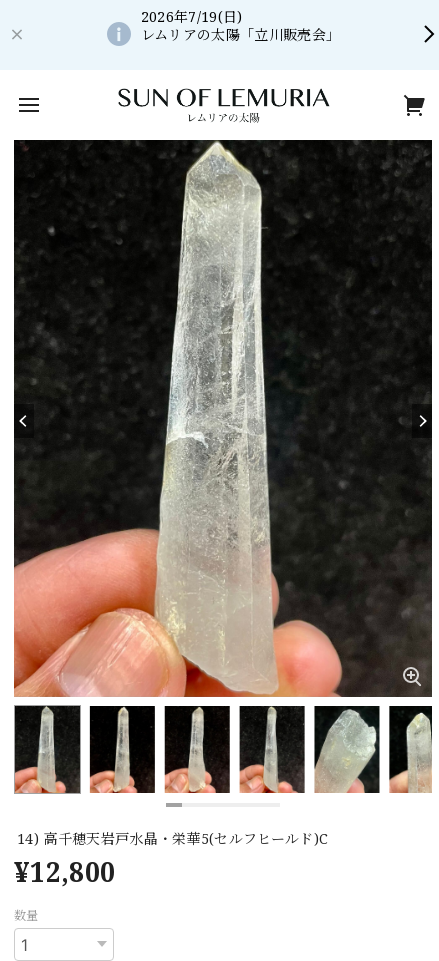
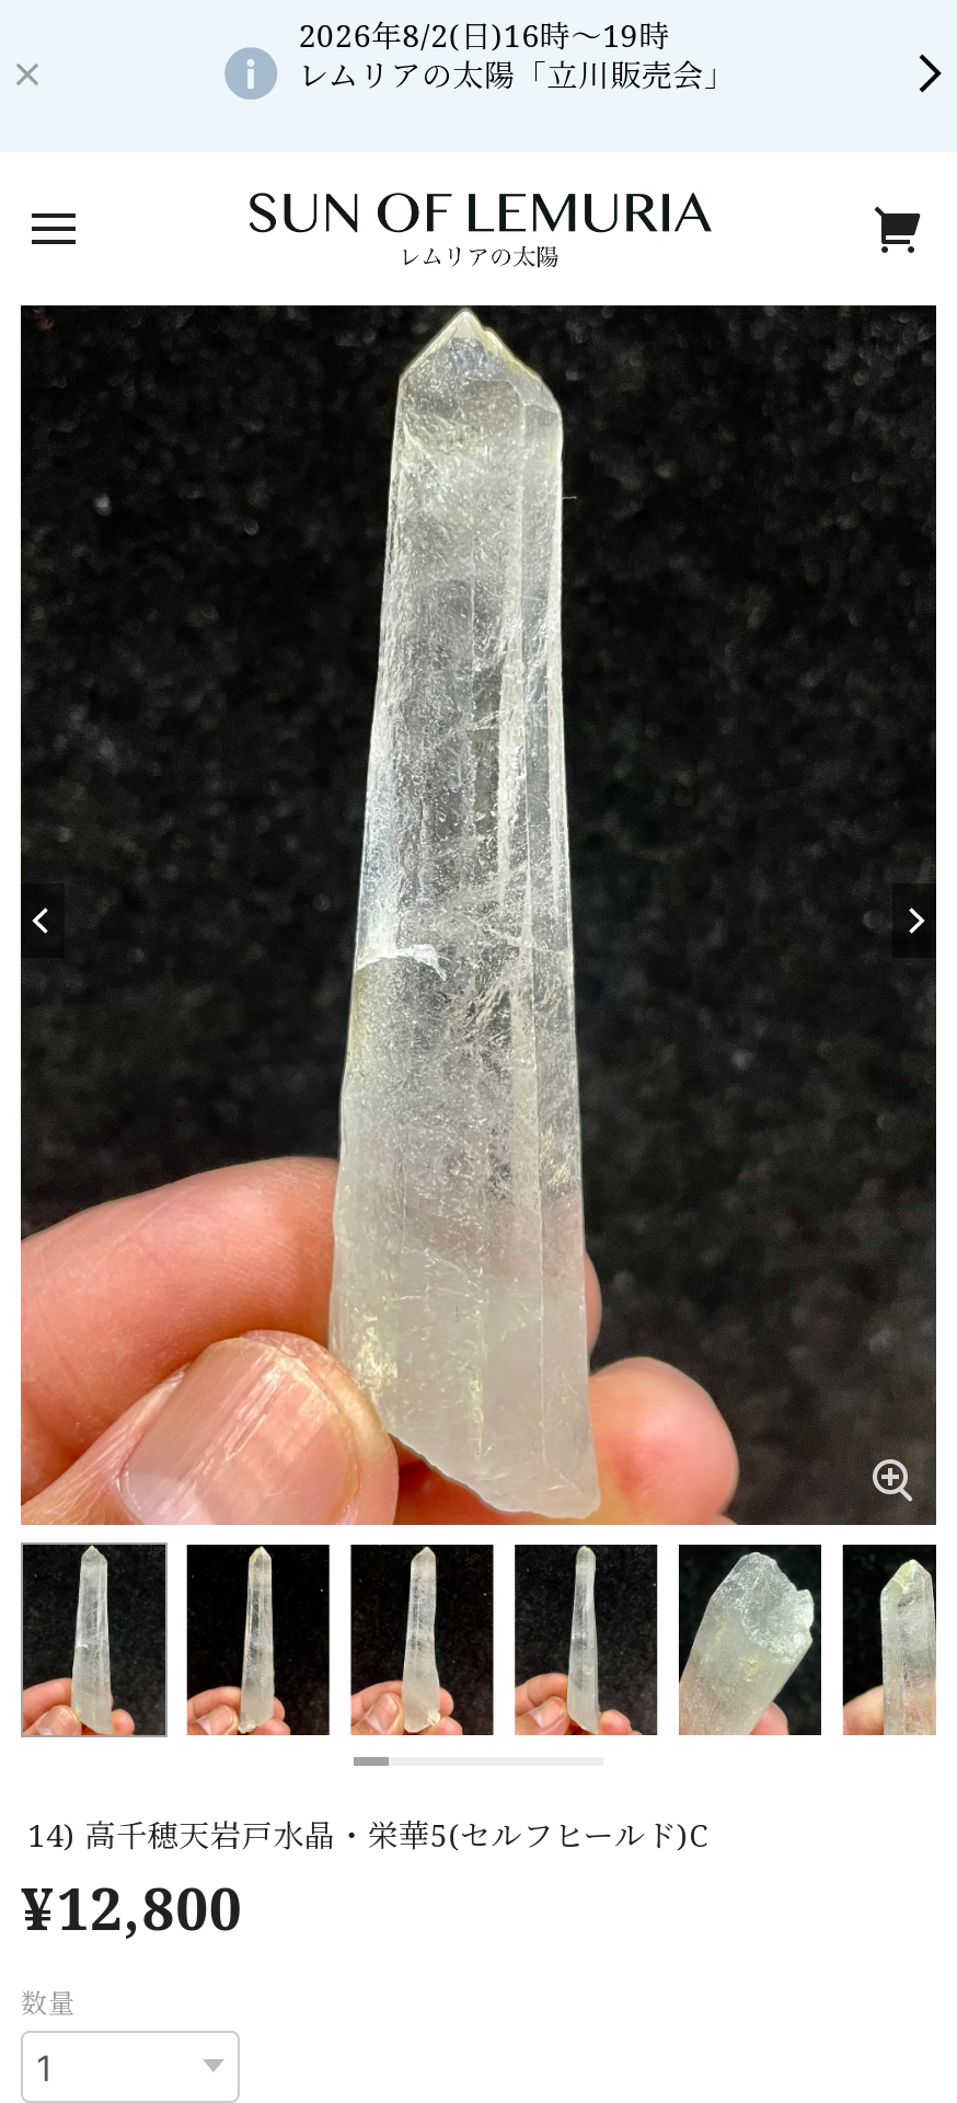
- 2026年7/19(日)
+ 2026年8/2(日)16時〜19時
